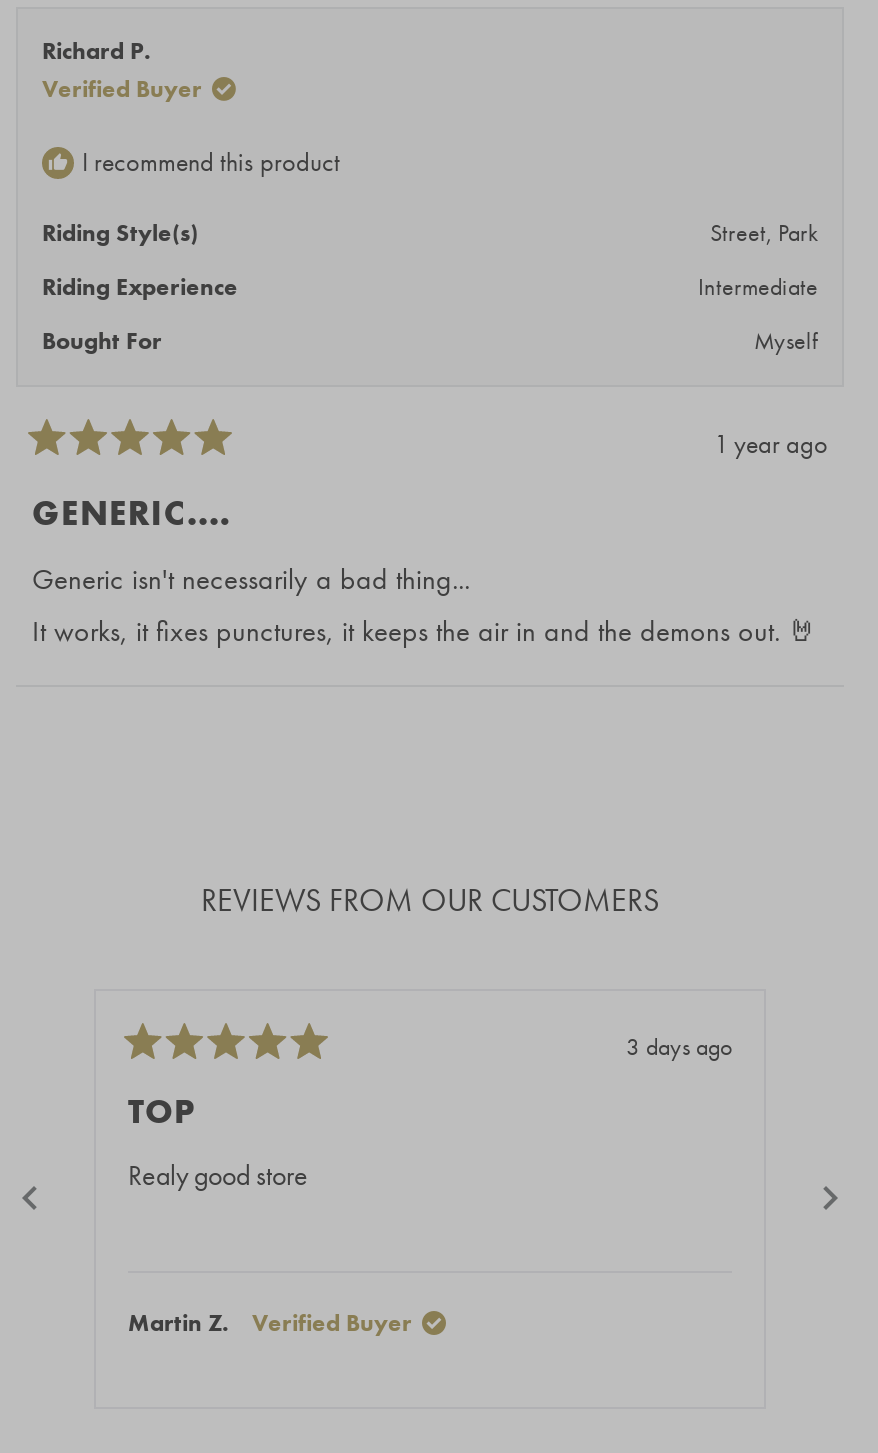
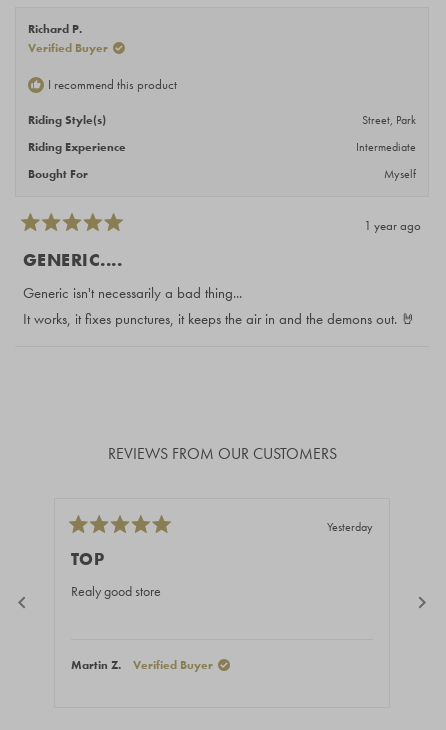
- 3 days ago
+ Yesterday
